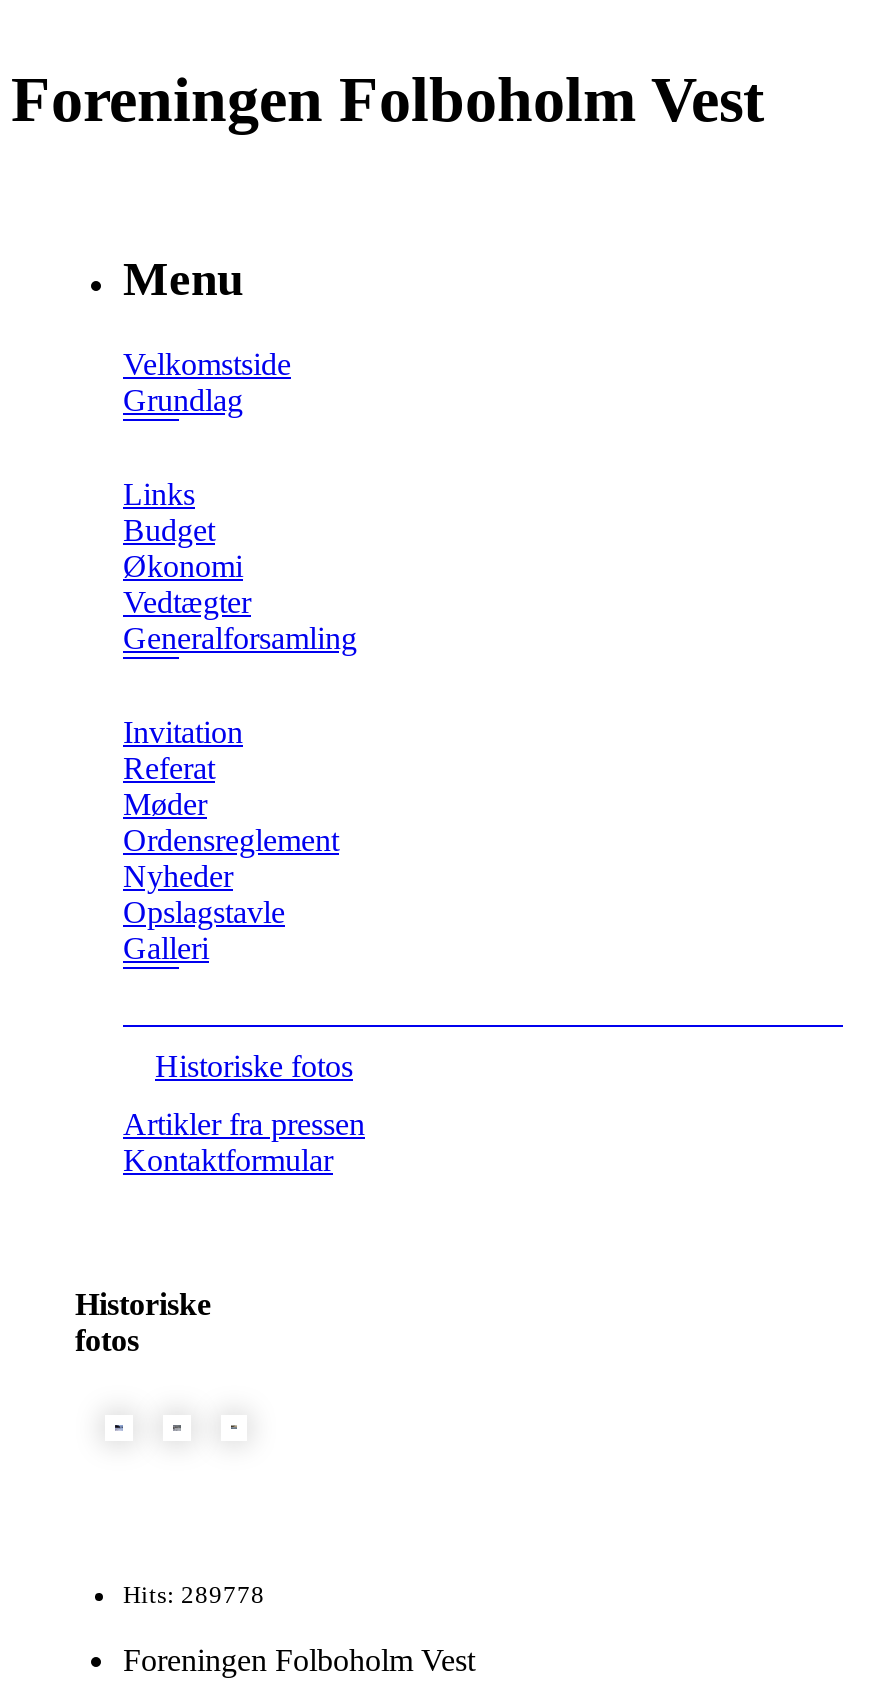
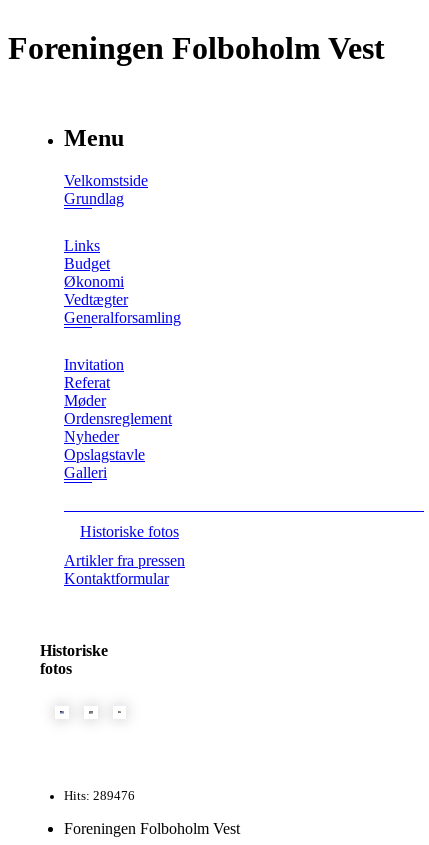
- Hits: 289778
+ Hits: 289476
